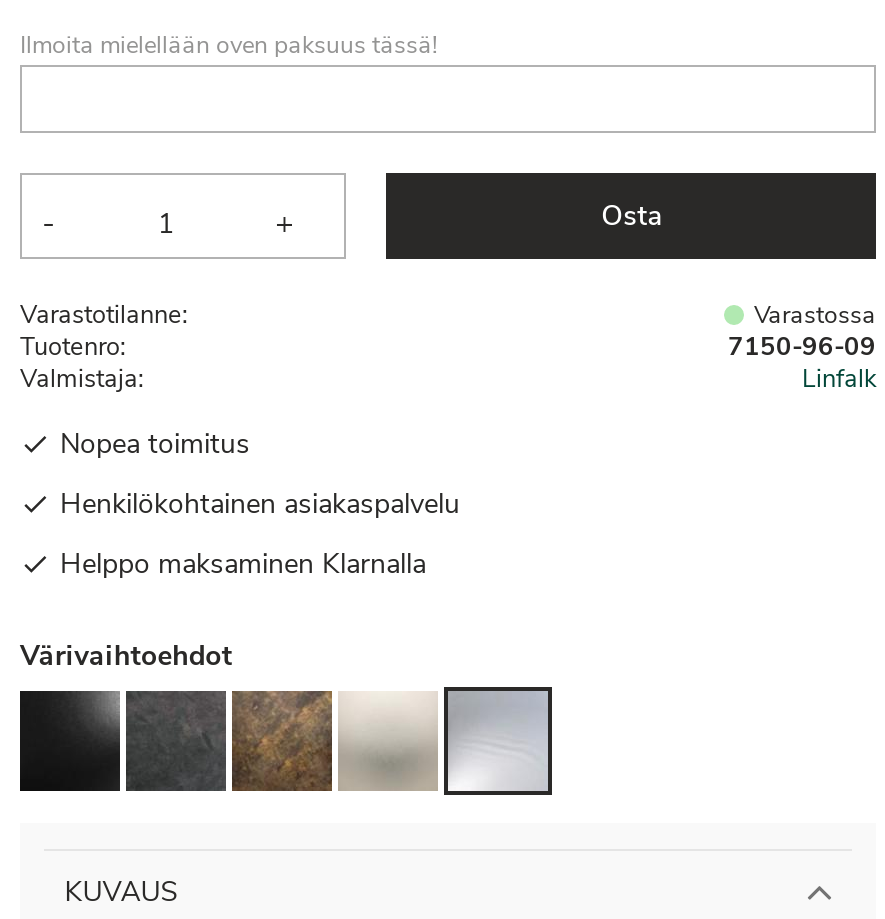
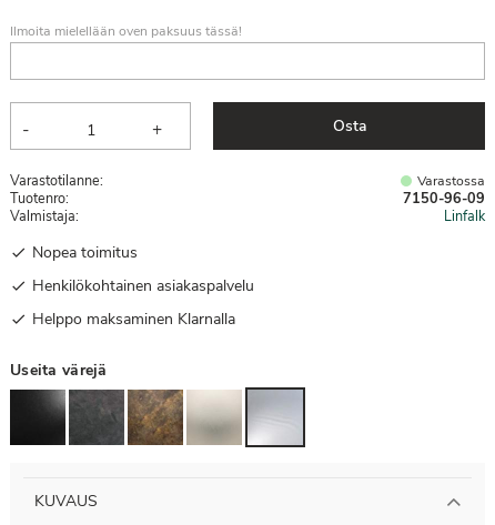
- Värivaihtoehdot
+ Useita värejä
